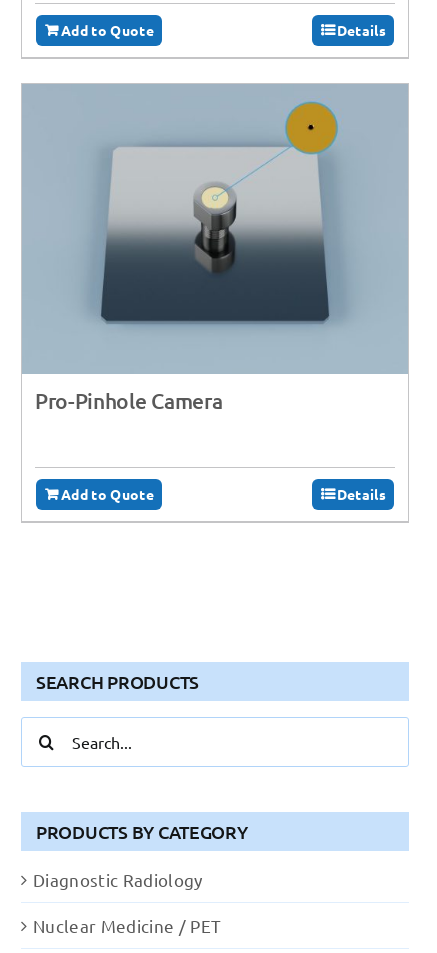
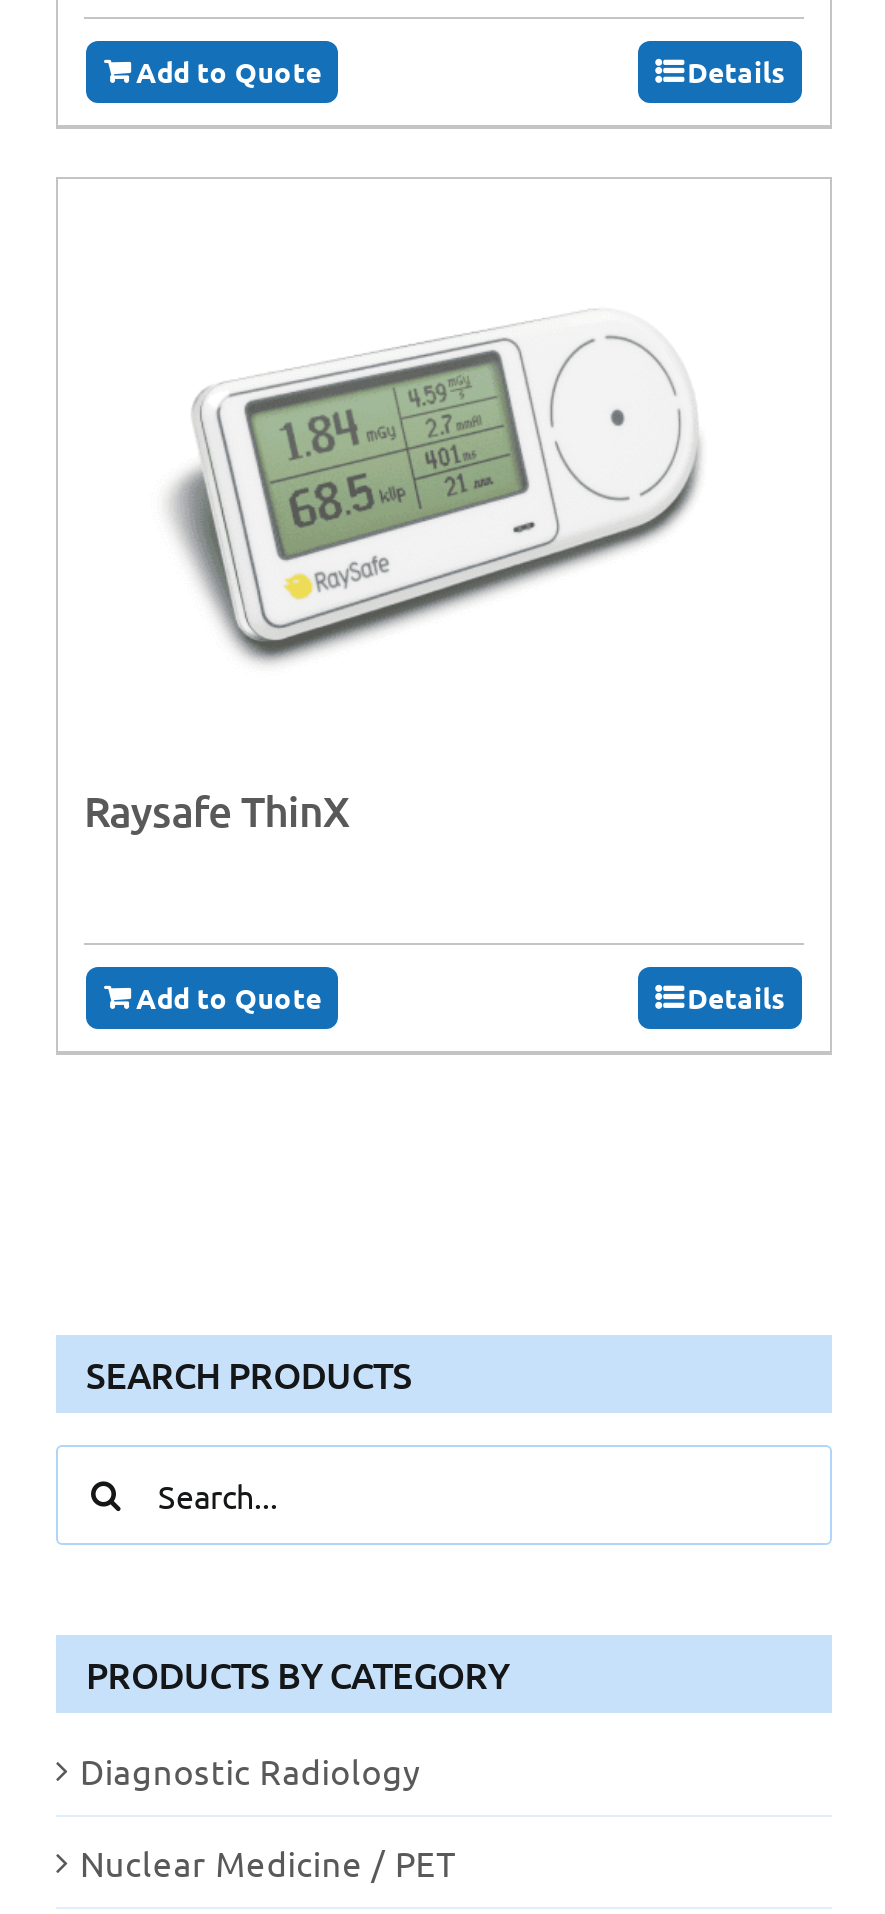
- [image]
- Pro-Pinhole Camera
+ [image]
+ Raysafe ThinX
